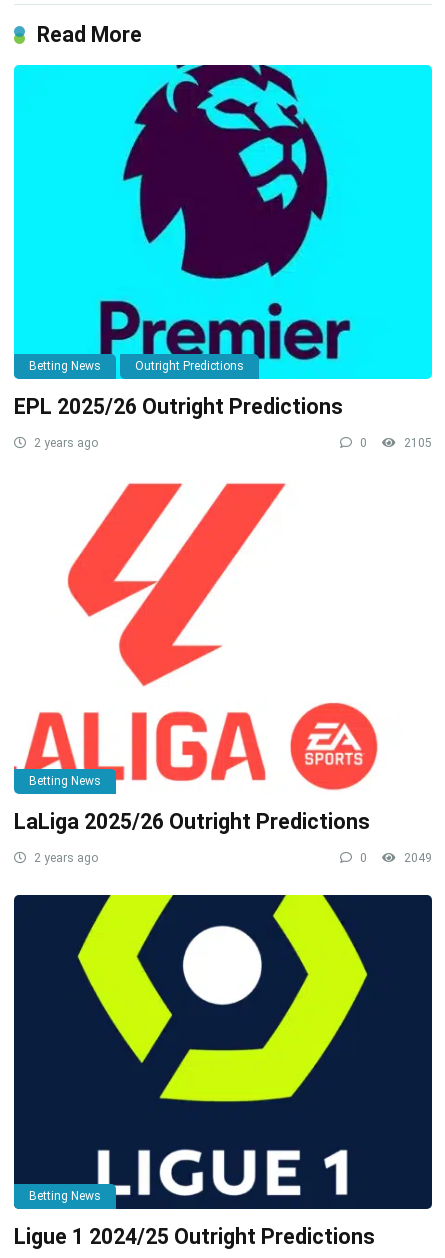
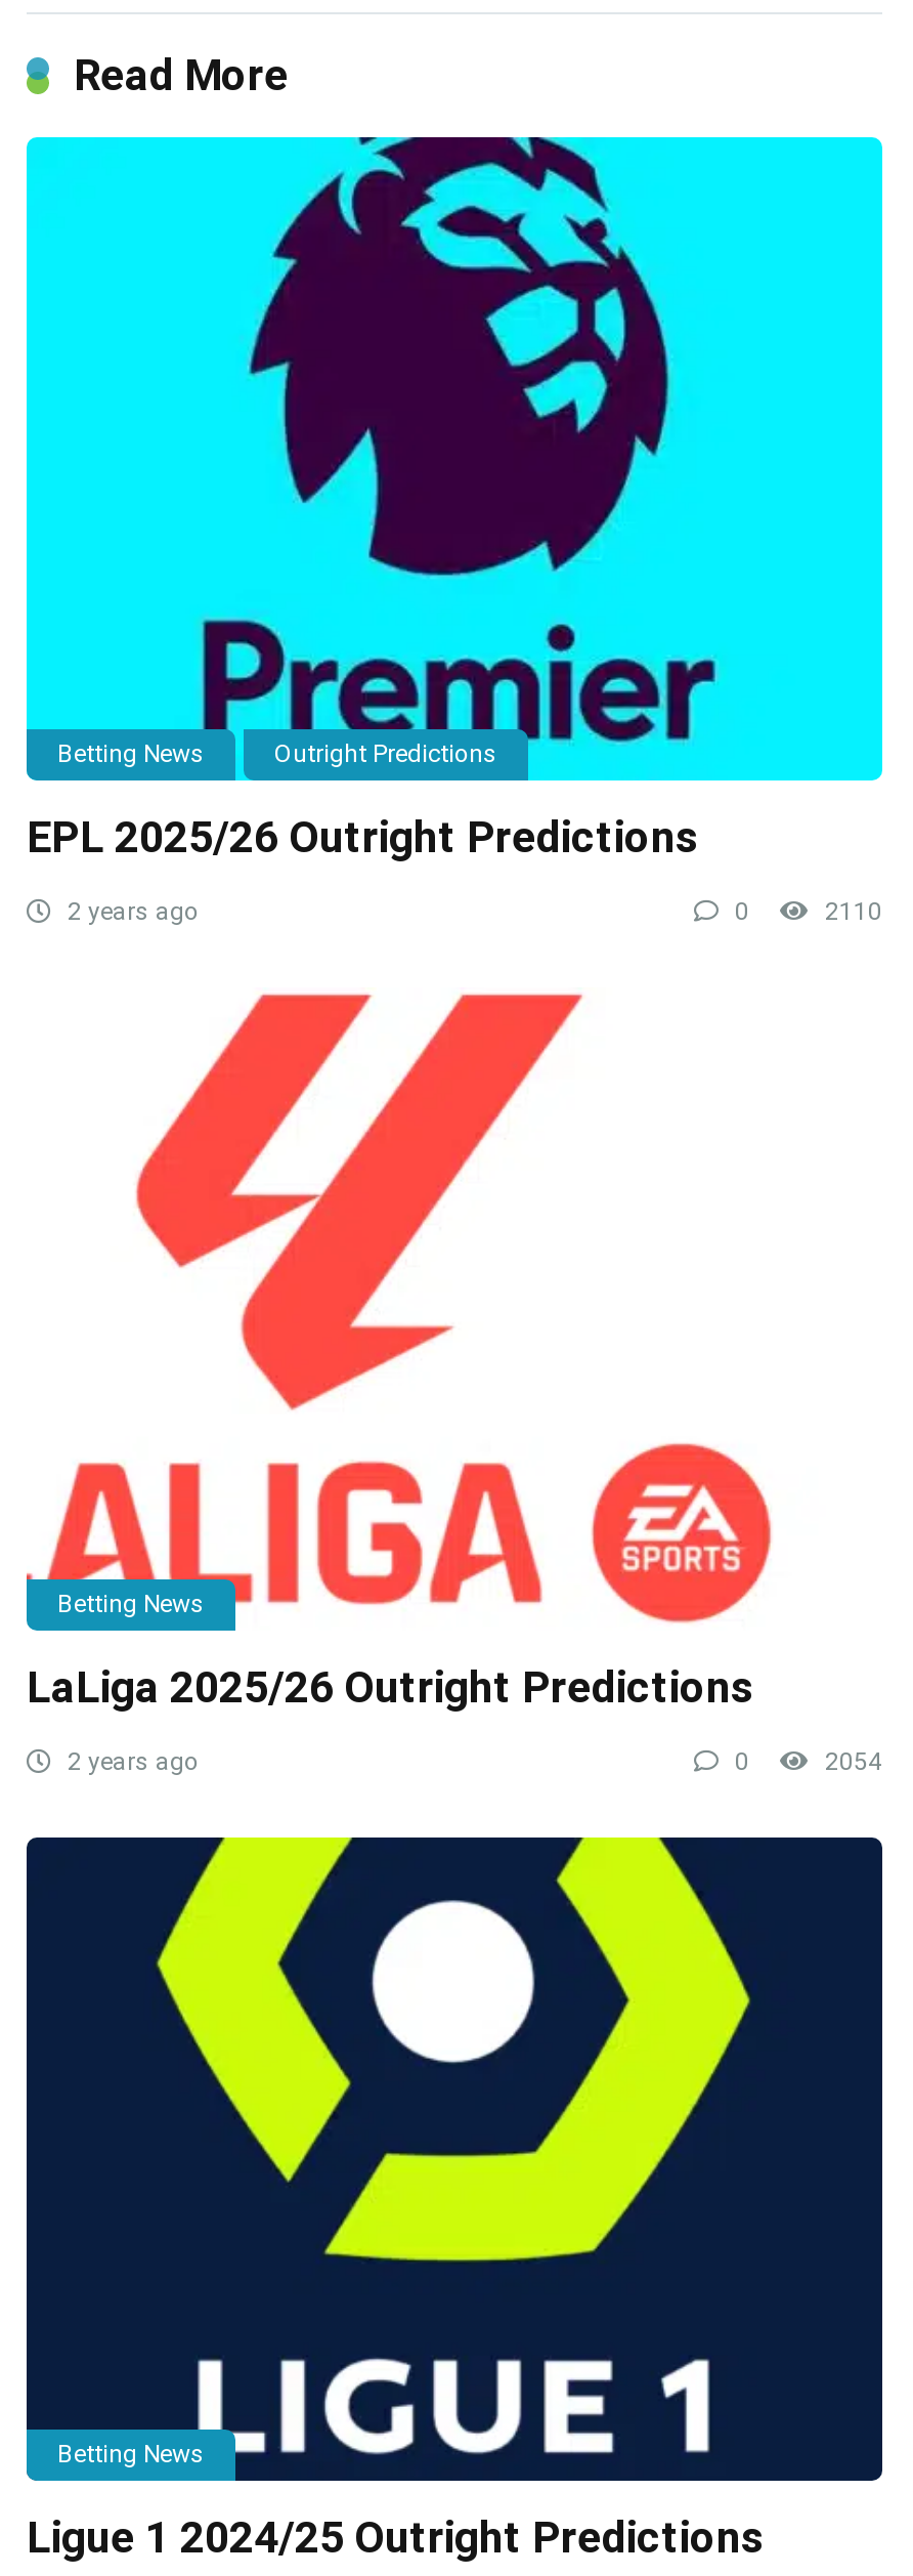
- 2105
+ 2110

- 2049
+ 2054
